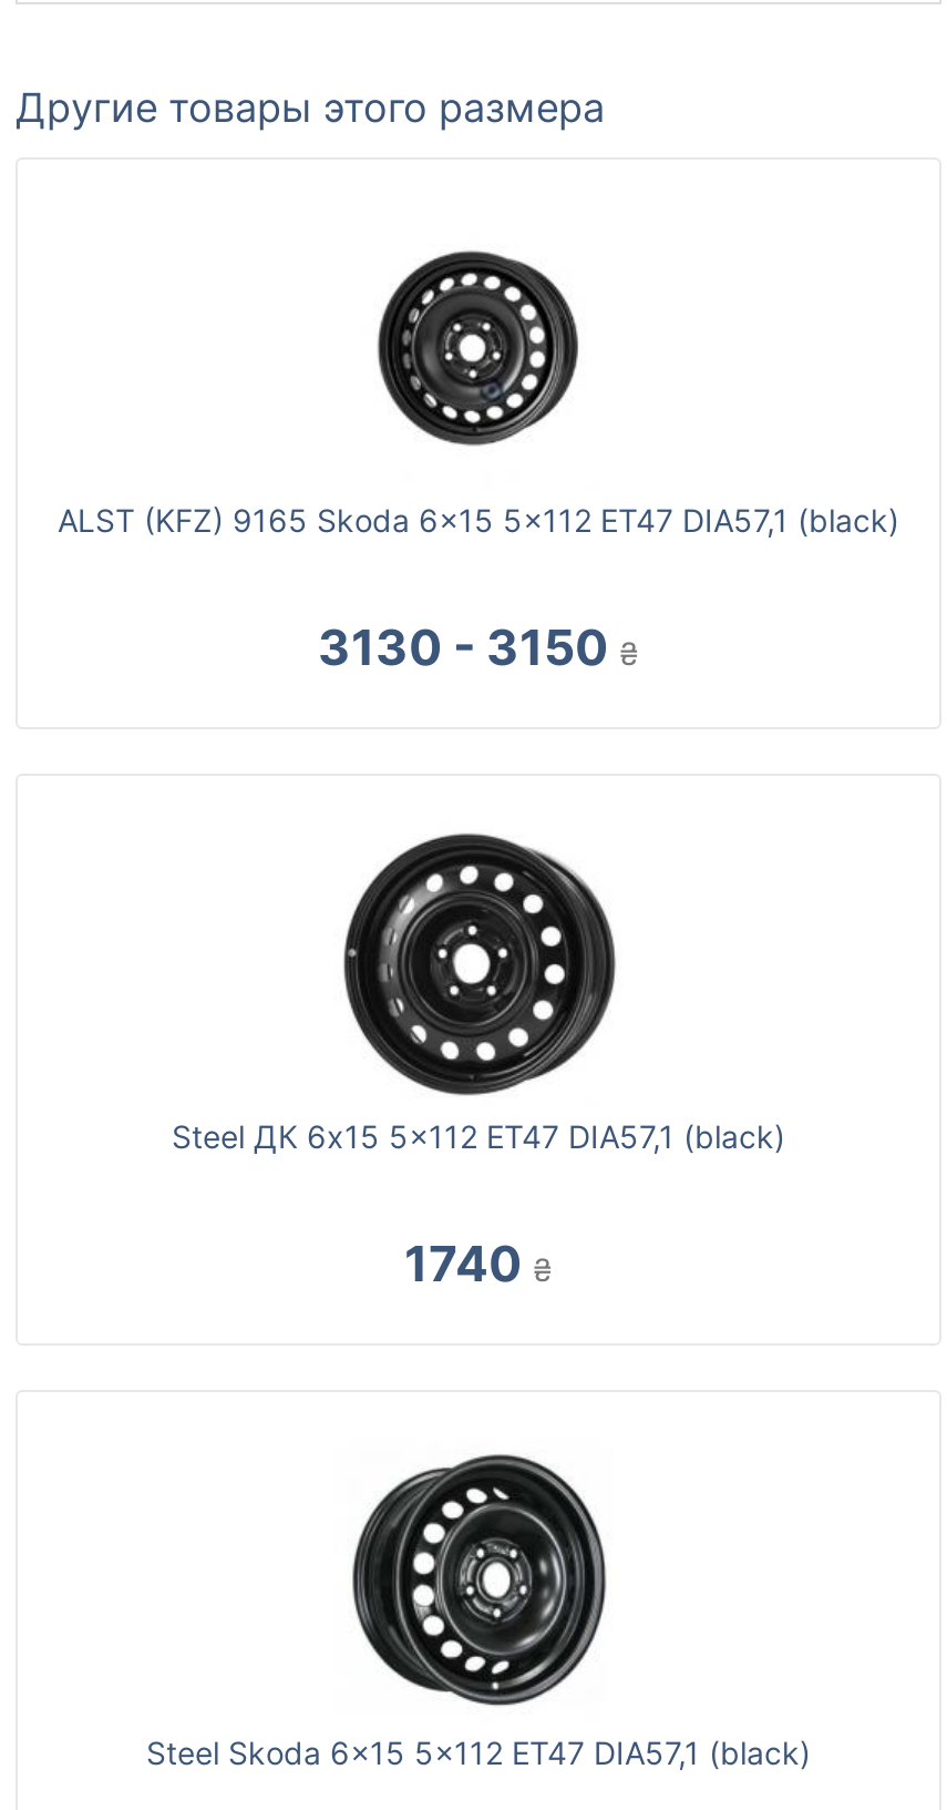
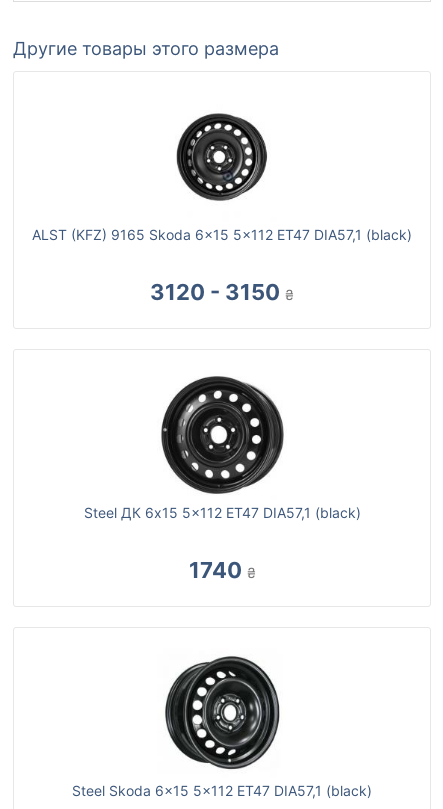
- 3130 - 3150 ₴
+ 3120 - 3150 ₴
